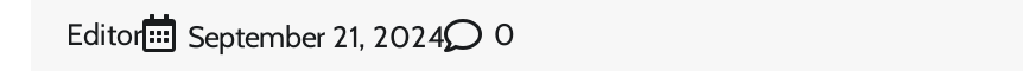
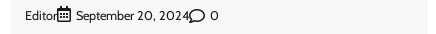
- September 21, 2024
+ September 20, 2024
